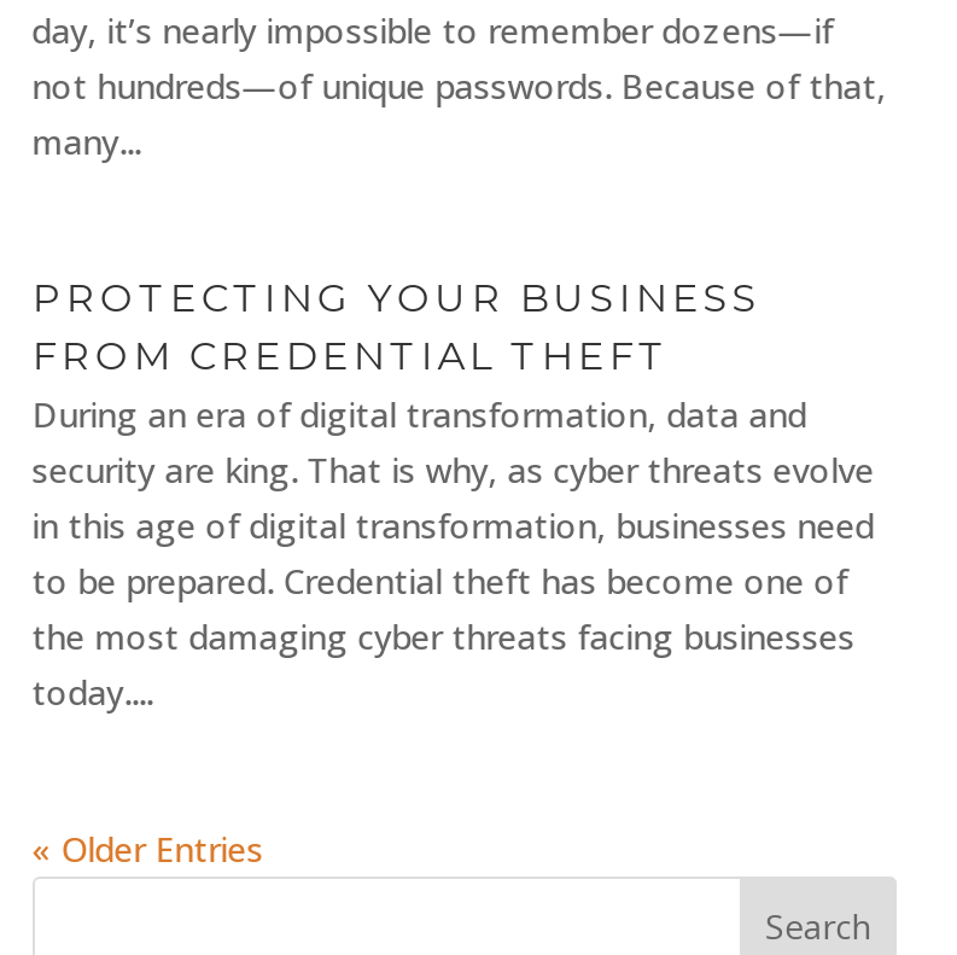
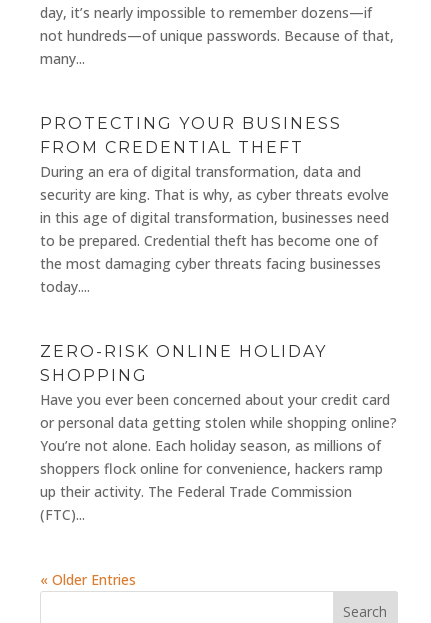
+ ZERO-RISK ONLINE HOLIDAY
+ SHOPPING
+ Have you ever been concerned about your credit card
+ or personal data getting stolen while shopping online?
+ You’re not alone. Each holiday season, as millions of
+ shoppers flock online for convenience, hackers ramp
+ up their activity. The Federal Trade Commission
+ (FTC)...
